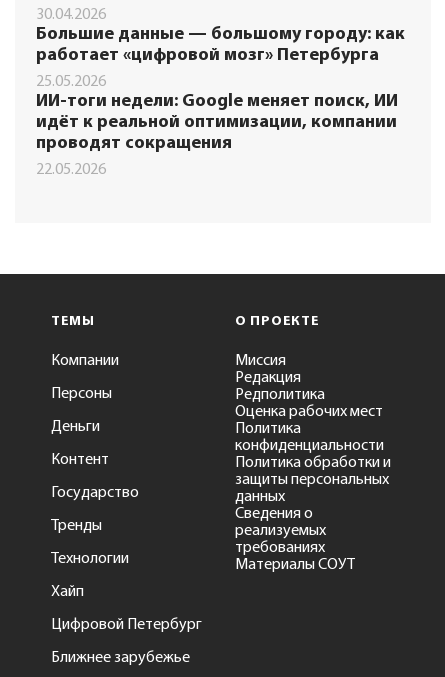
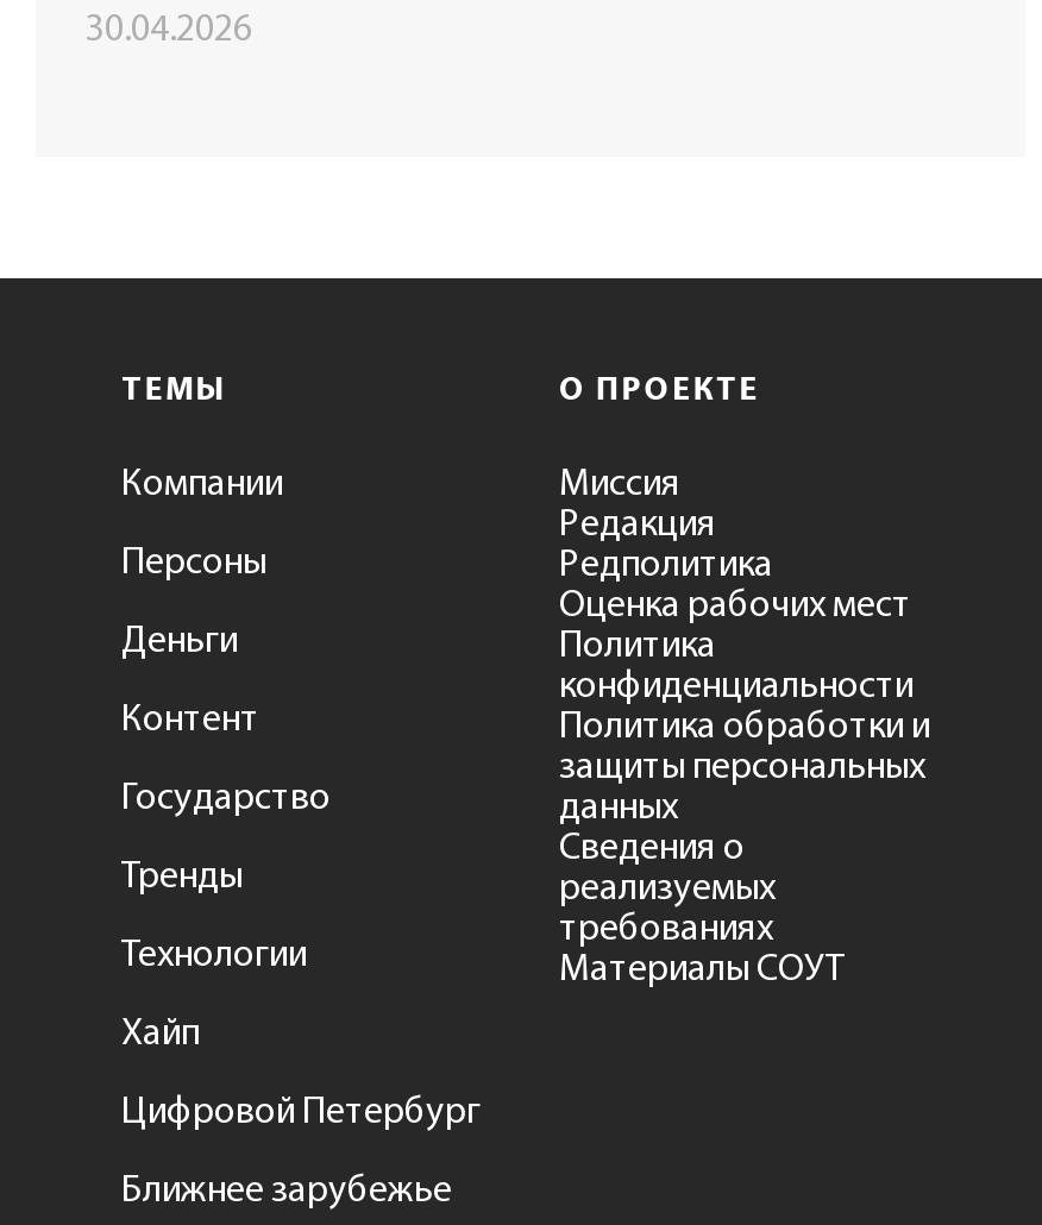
- Большие данные — большому городу: как
- работает «цифровой мозг» Петербурга
- 25.05.2026
- ИИ-тоги недели: Google меняет поиск, ИИ
- идёт к реальной оптимизации, компании
- проводят сокращения
- 22.05.2026
